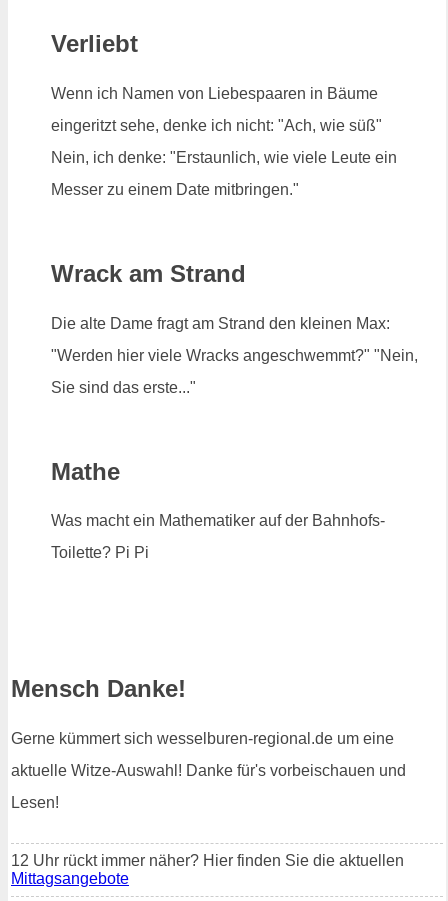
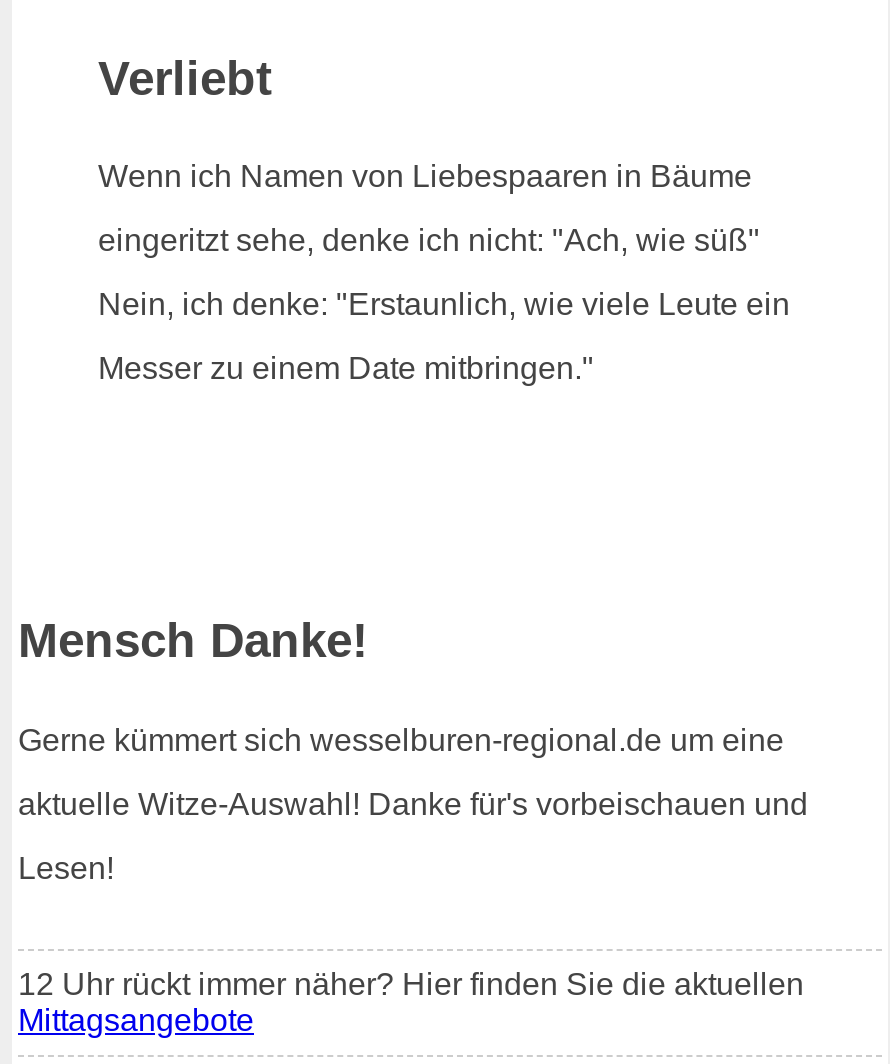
- Wrack am Strand
- Die alte Dame fragt am Strand den kleinen Max:
- "Werden hier viele Wracks angeschwemmt?" "Nein,
- Sie sind das erste..."
- Mathe
- Was macht ein Mathematiker auf der Bahnhofs-
- Toilette? Pi Pi
